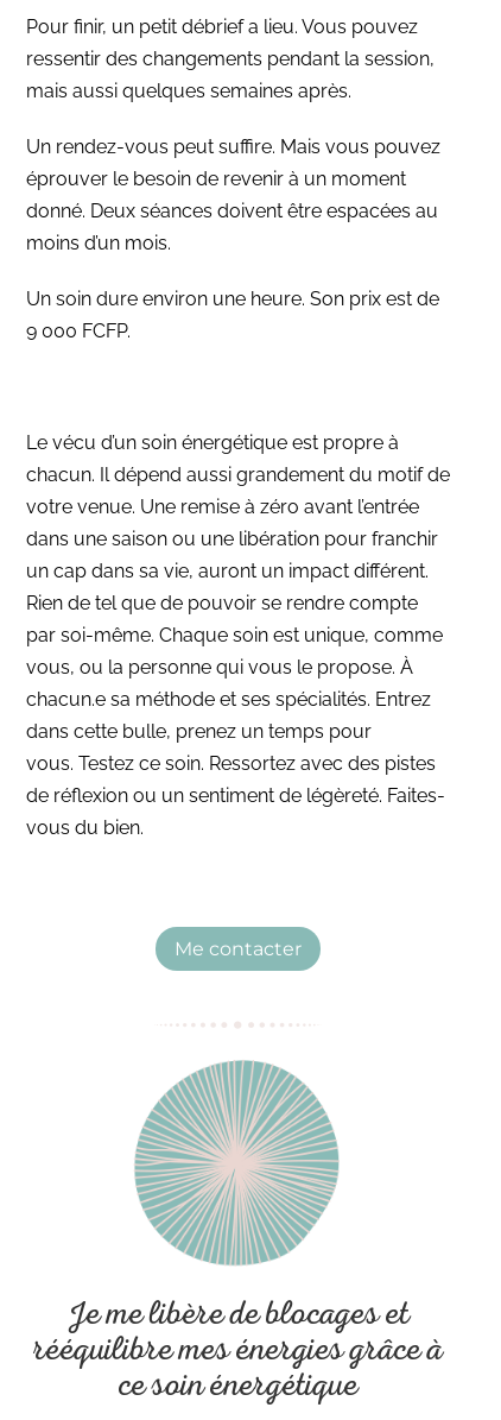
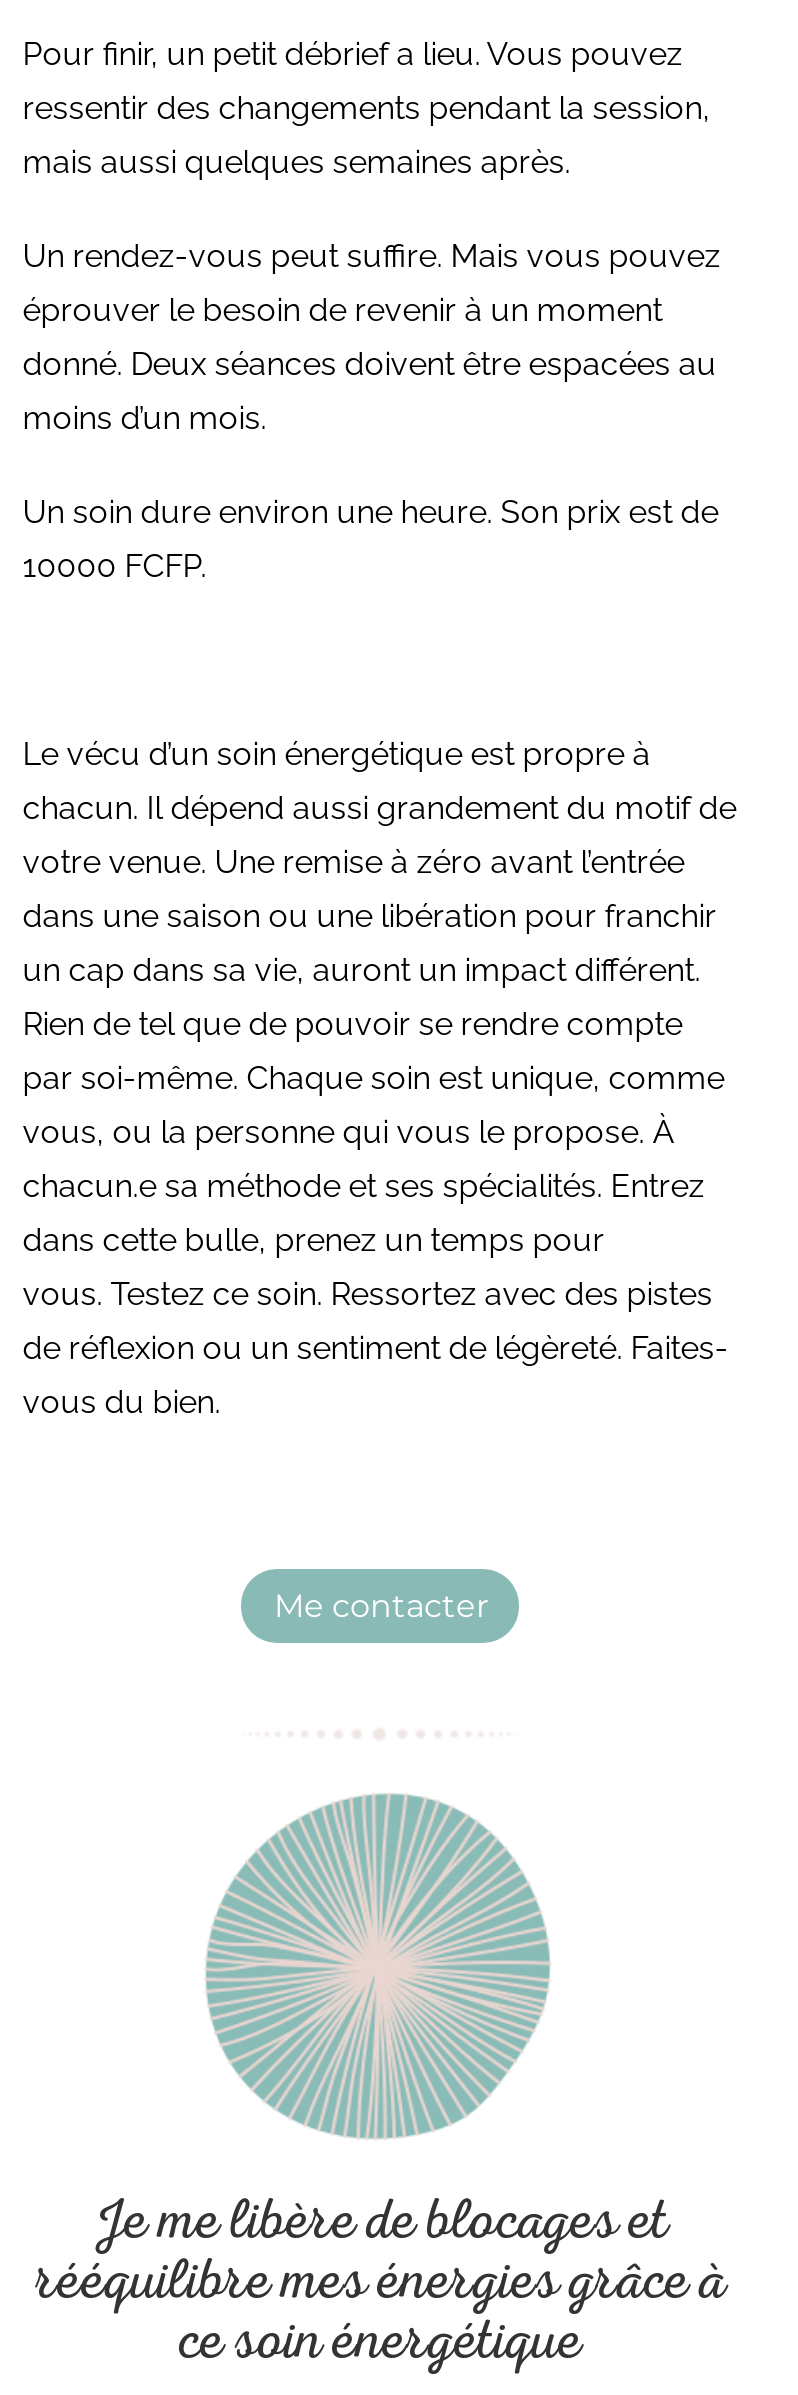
- 9 000 FCFP.
+ 10000 FCFP.
